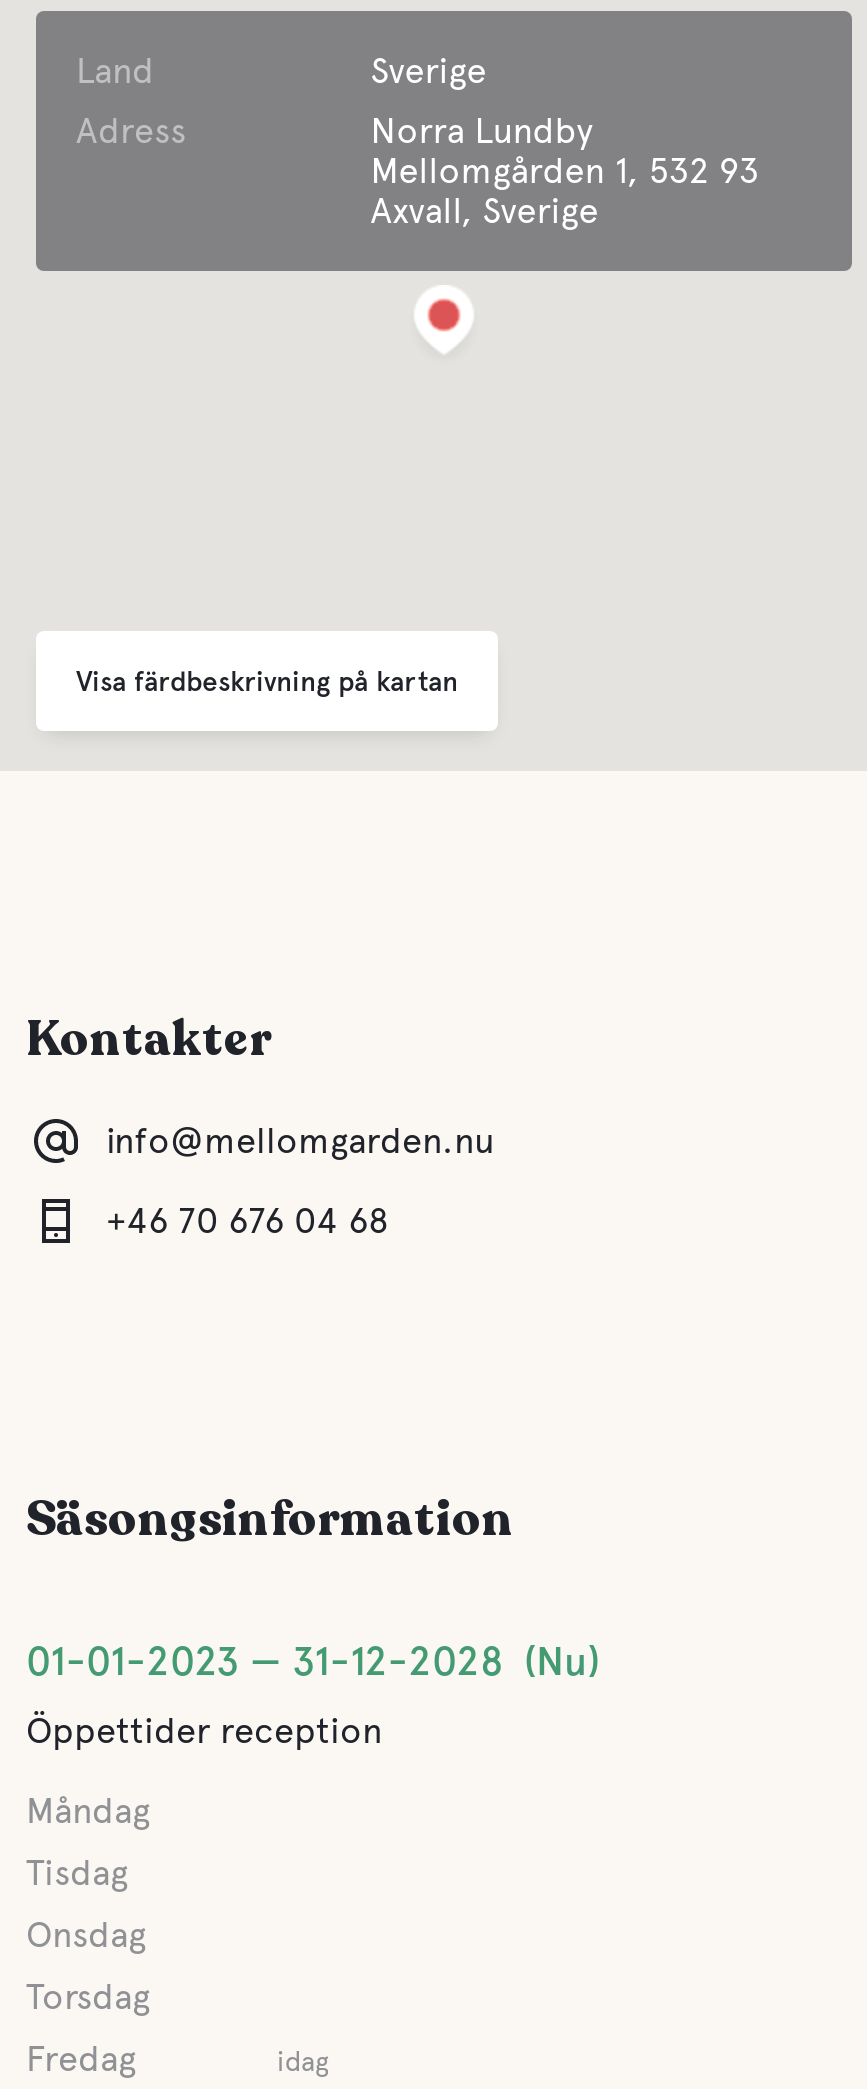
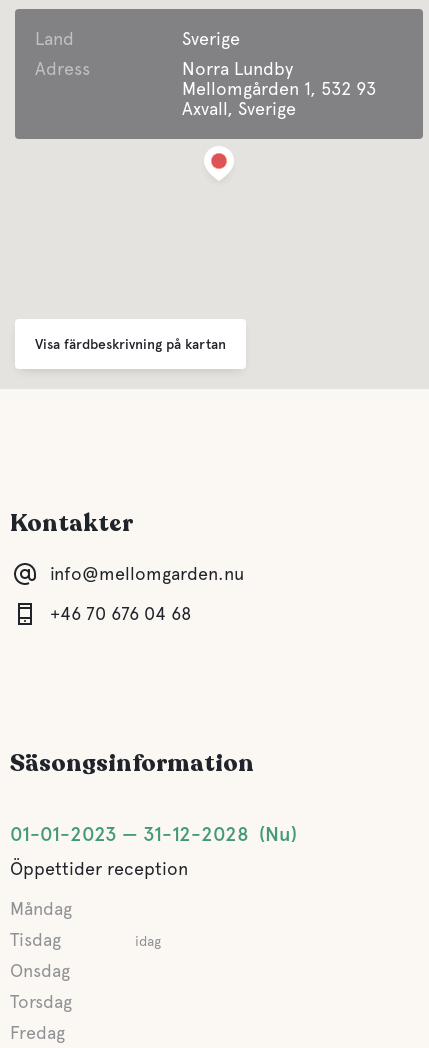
moved up: idag
